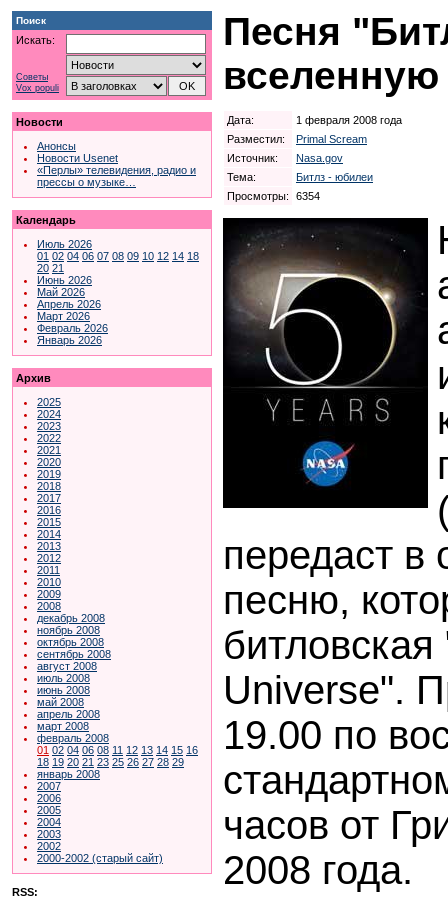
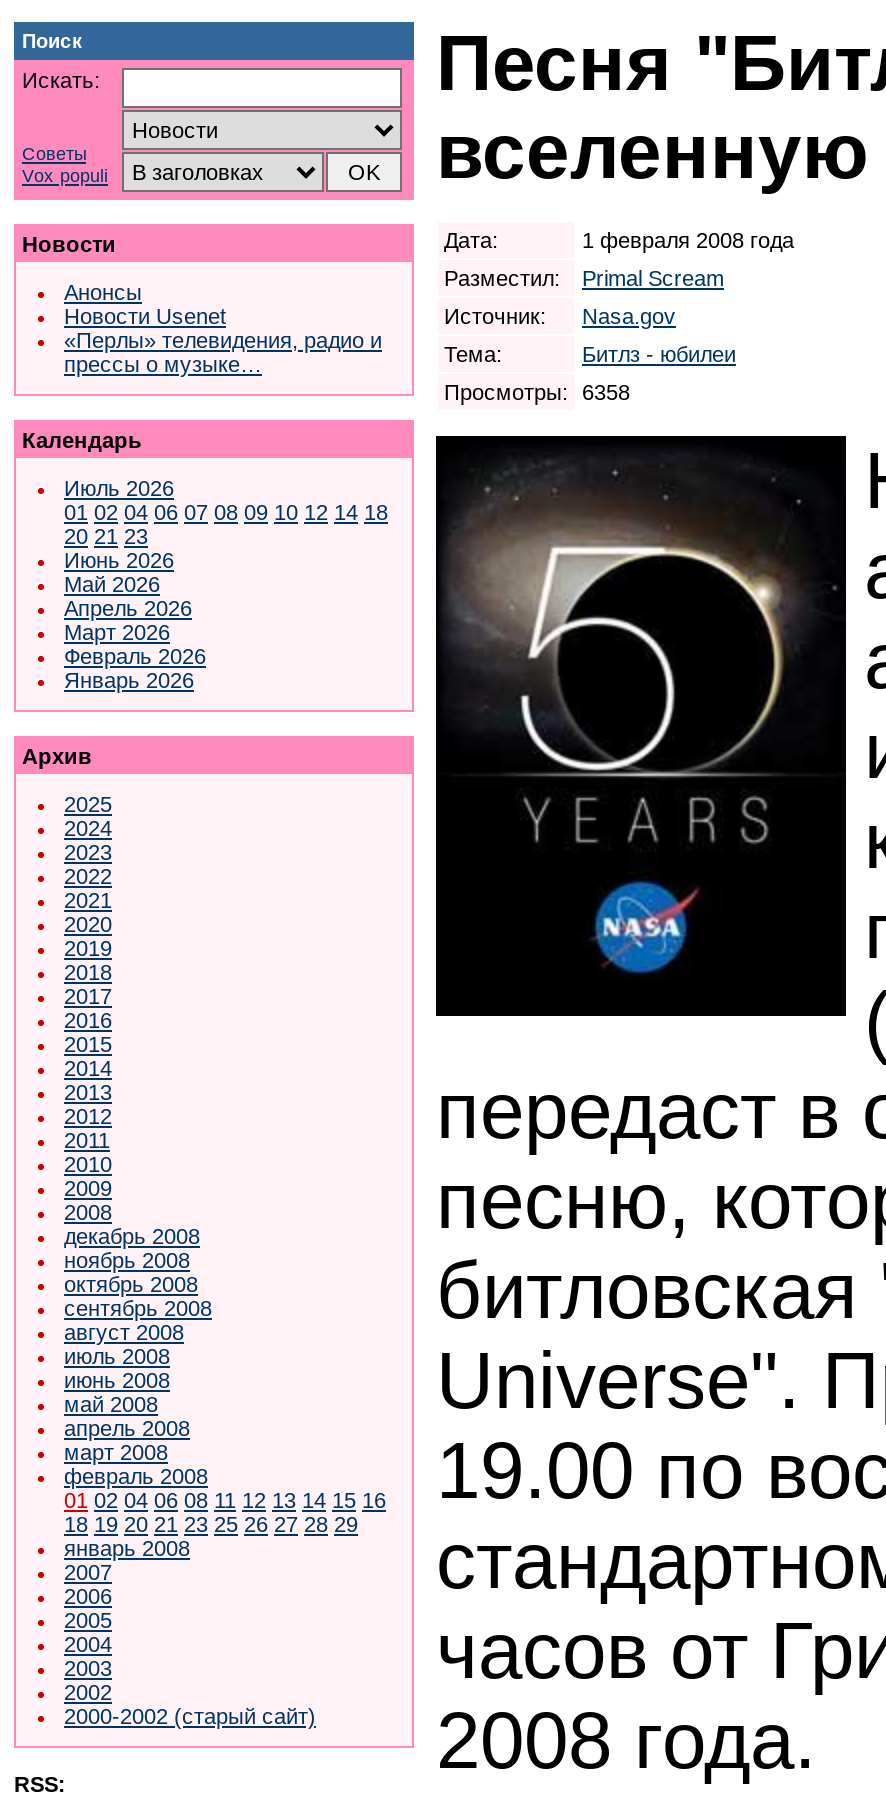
- Просмотры: 6354
+ Просмотры: 6358

- 20 21
+ 20 21 23
